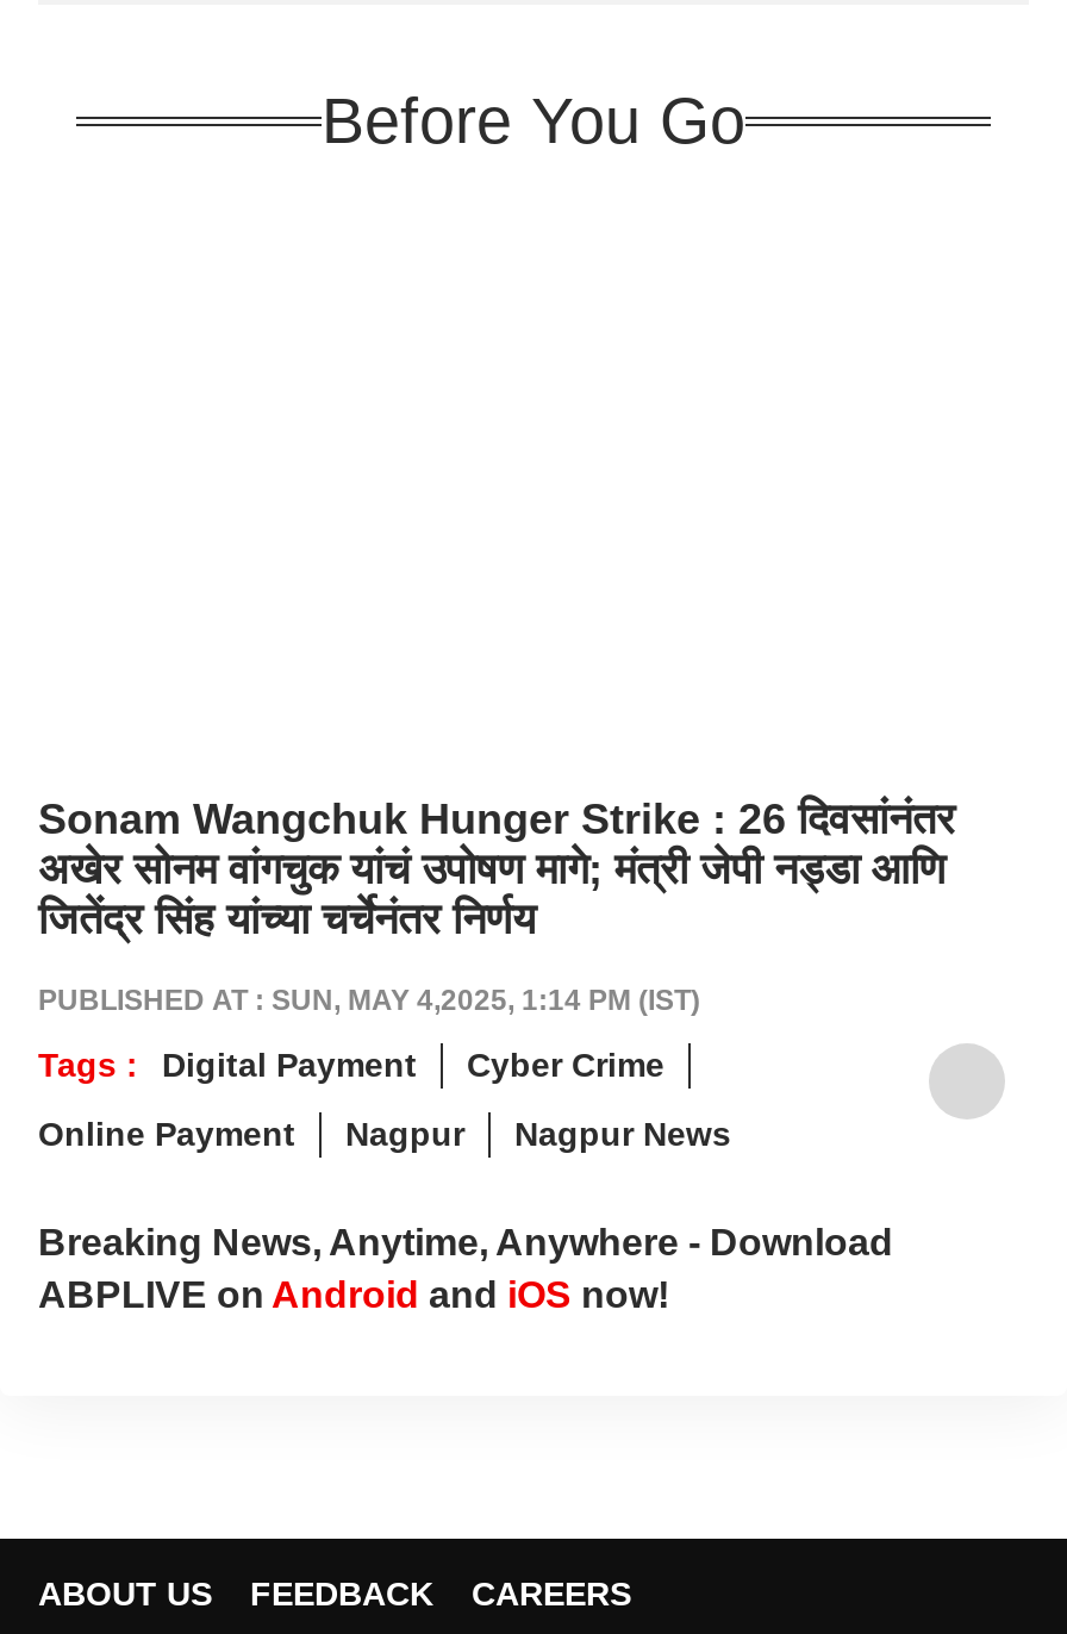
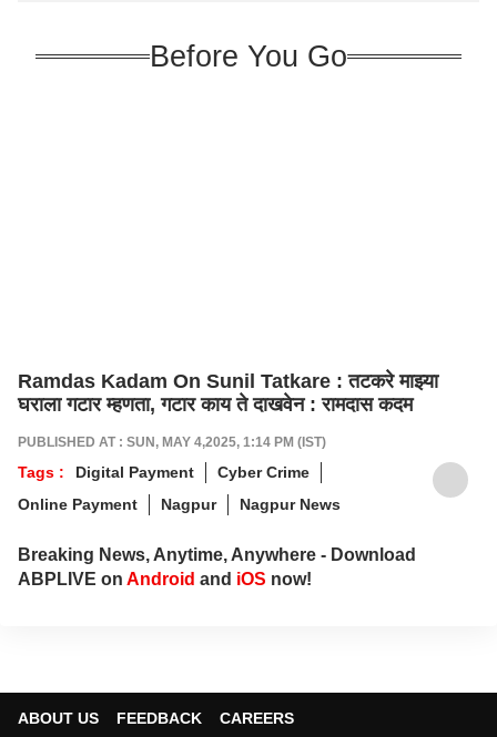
- Sonam Wangchuk Hunger Strike : 26 दिवसांनंतर
- अखेर सोनम वांगचुक यांचं उपोषण मागे; मंत्री जेपी नड्डा आणि
- जितेंद्र सिंह यांच्या चर्चेनंतर निर्णय
+ Ramdas Kadam On Sunil Tatkare : तटकरे माझ्या
+ घराला गटार म्हणता, गटार काय ते दाखवेन : रामदास कदम
